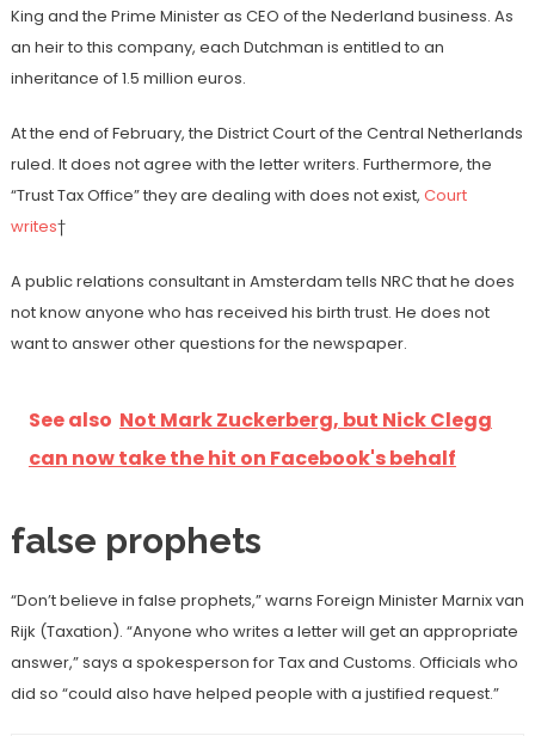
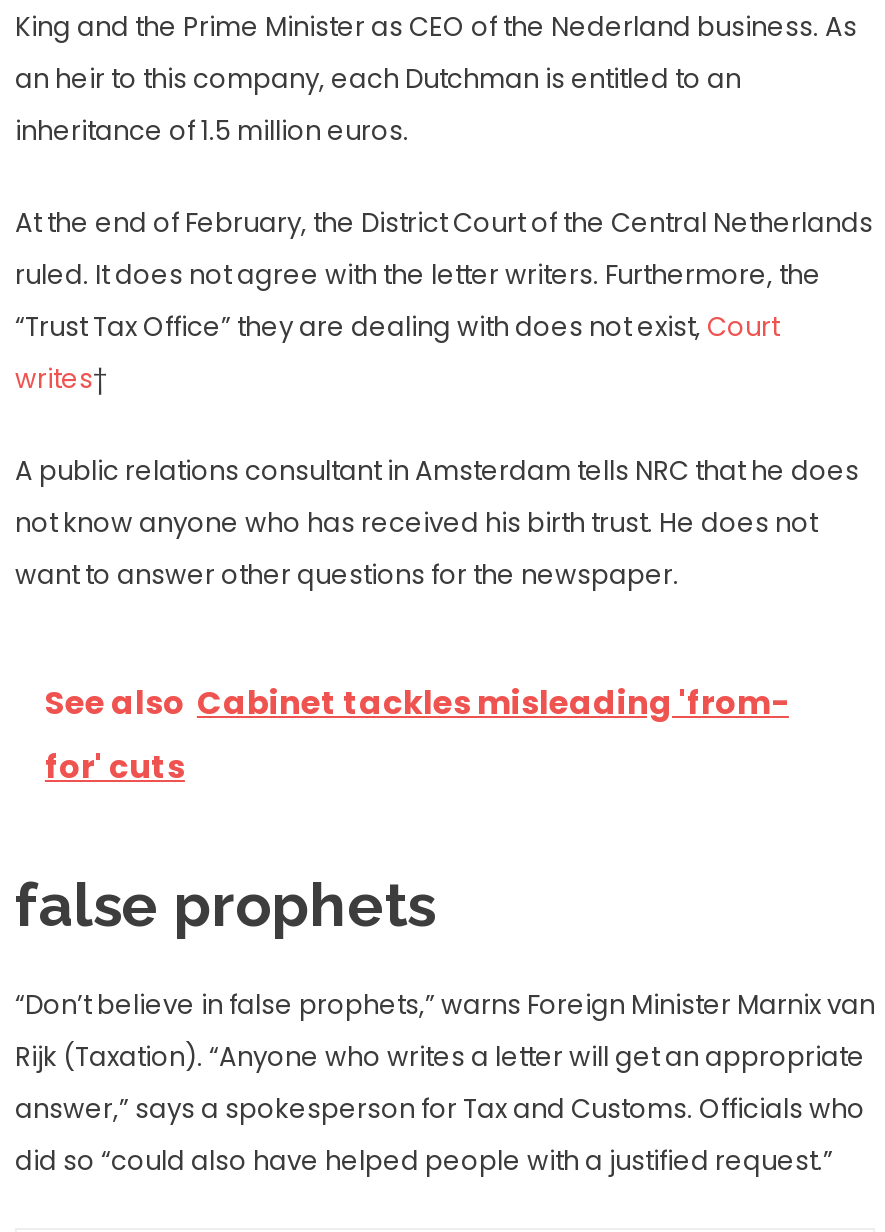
- See also Not Mark Zuckerberg, but Nick Clegg
- can now take the hit on Facebook's behalf
+ See also Cabinet tackles misleading 'from-
+ for' cuts
